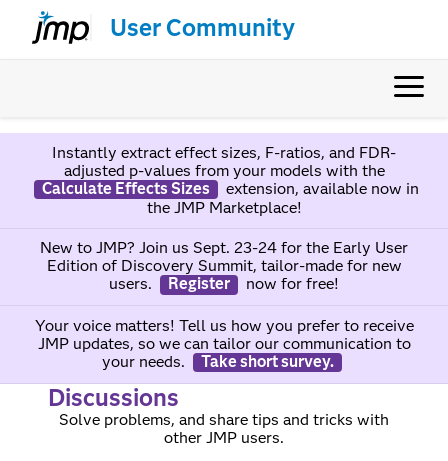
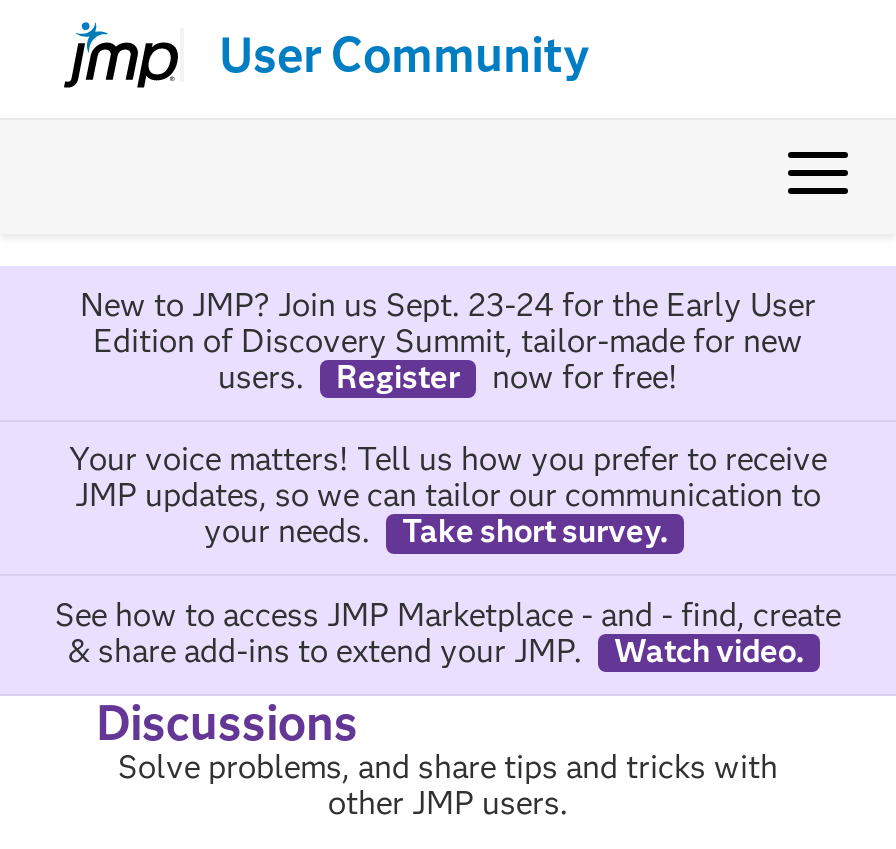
- Instantly extract effect sizes, F-ratios, and FDR-
- adjusted p-values from your models with the
- Calculate Effects Sizes
- extension, available now in
- the JMP Marketplace!

moved up: New to JMP? Join us Sept. 23-24 for the Early User | Edition of Discovery Summit, tailor-made for new | users. | ... | your needs. | Take short survey.

+ See how to access JMP Marketplace - and - find, create
+ & share add-ins to extend your JMP.
+ Watch video.
